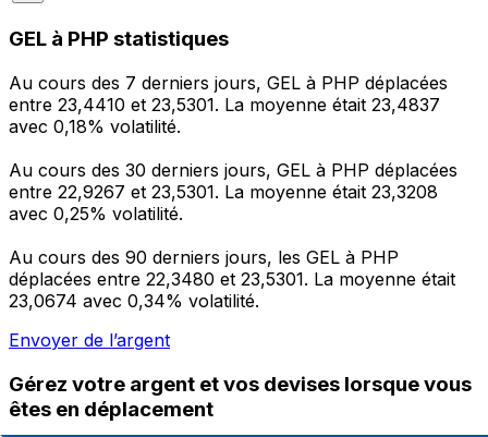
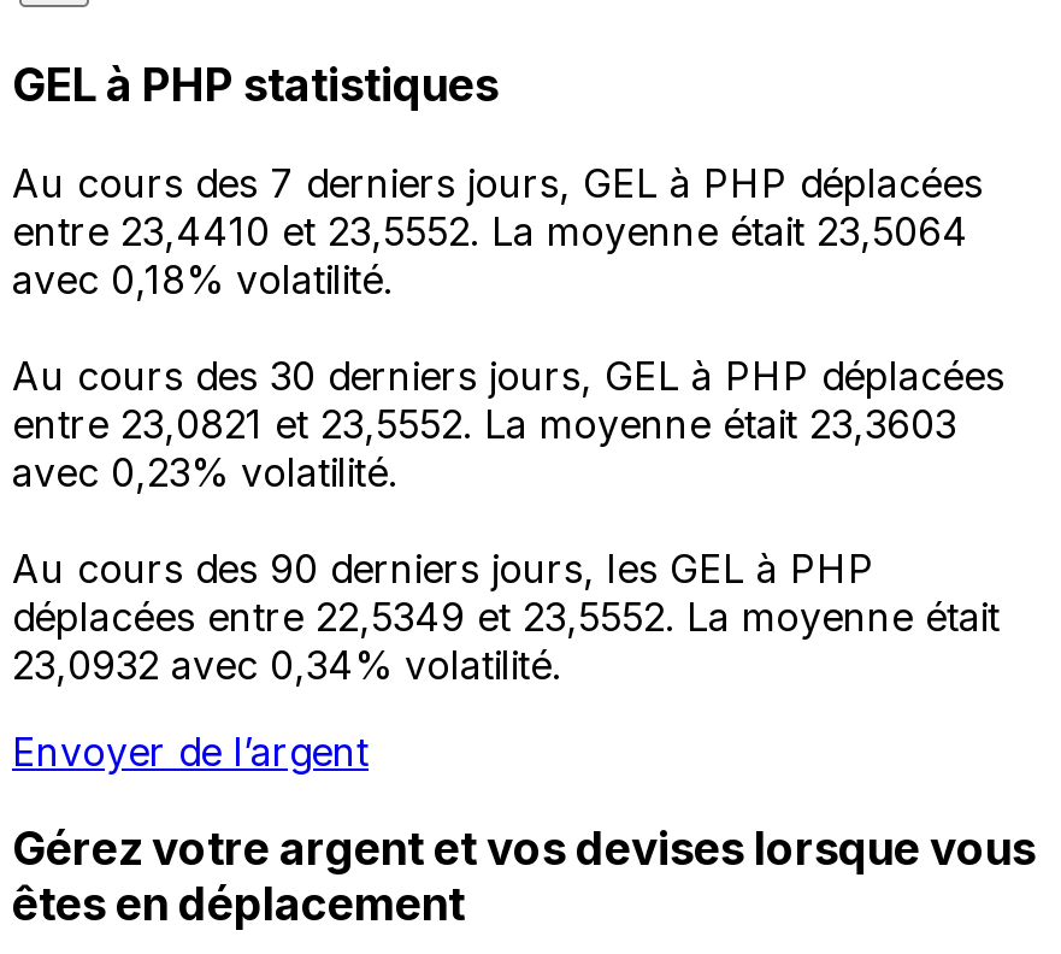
- entre 23,4410 et 23,5301. La moyenne était 23,4837
+ entre 23,4410 et 23,5552. La moyenne était 23,5064

- entre 22,9267 et 23,5301. La moyenne était 23,3208
+ entre 23,0821 et 23,5552. La moyenne était 23,3603

- avec 0,25% volatilité.
+ avec 0,23% volatilité.

- déplacées entre 22,3480 et 23,5301. La moyenne était
+ déplacées entre 22,5349 et 23,5552. La moyenne était

- 23,0674 avec 0,34% volatilité.
+ 23,0932 avec 0,34% volatilité.
